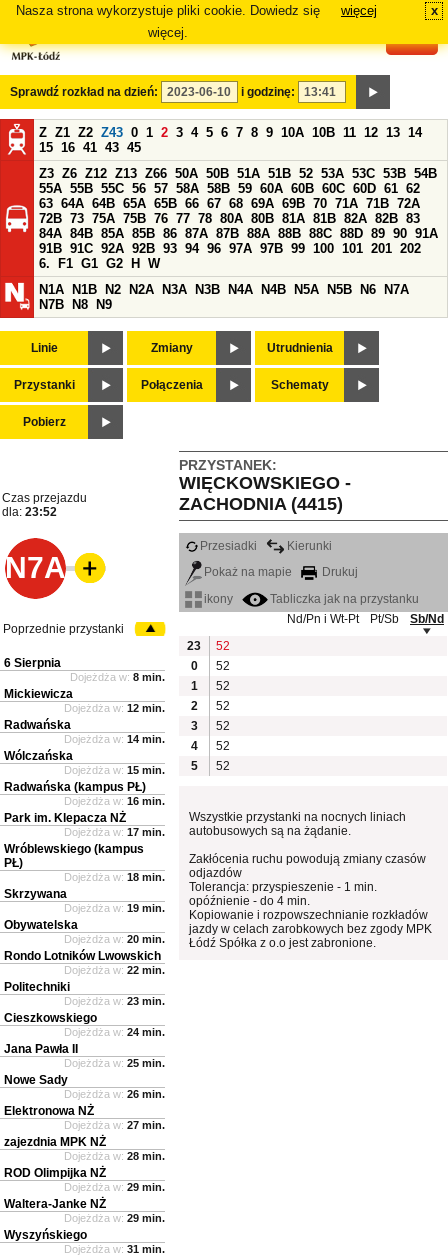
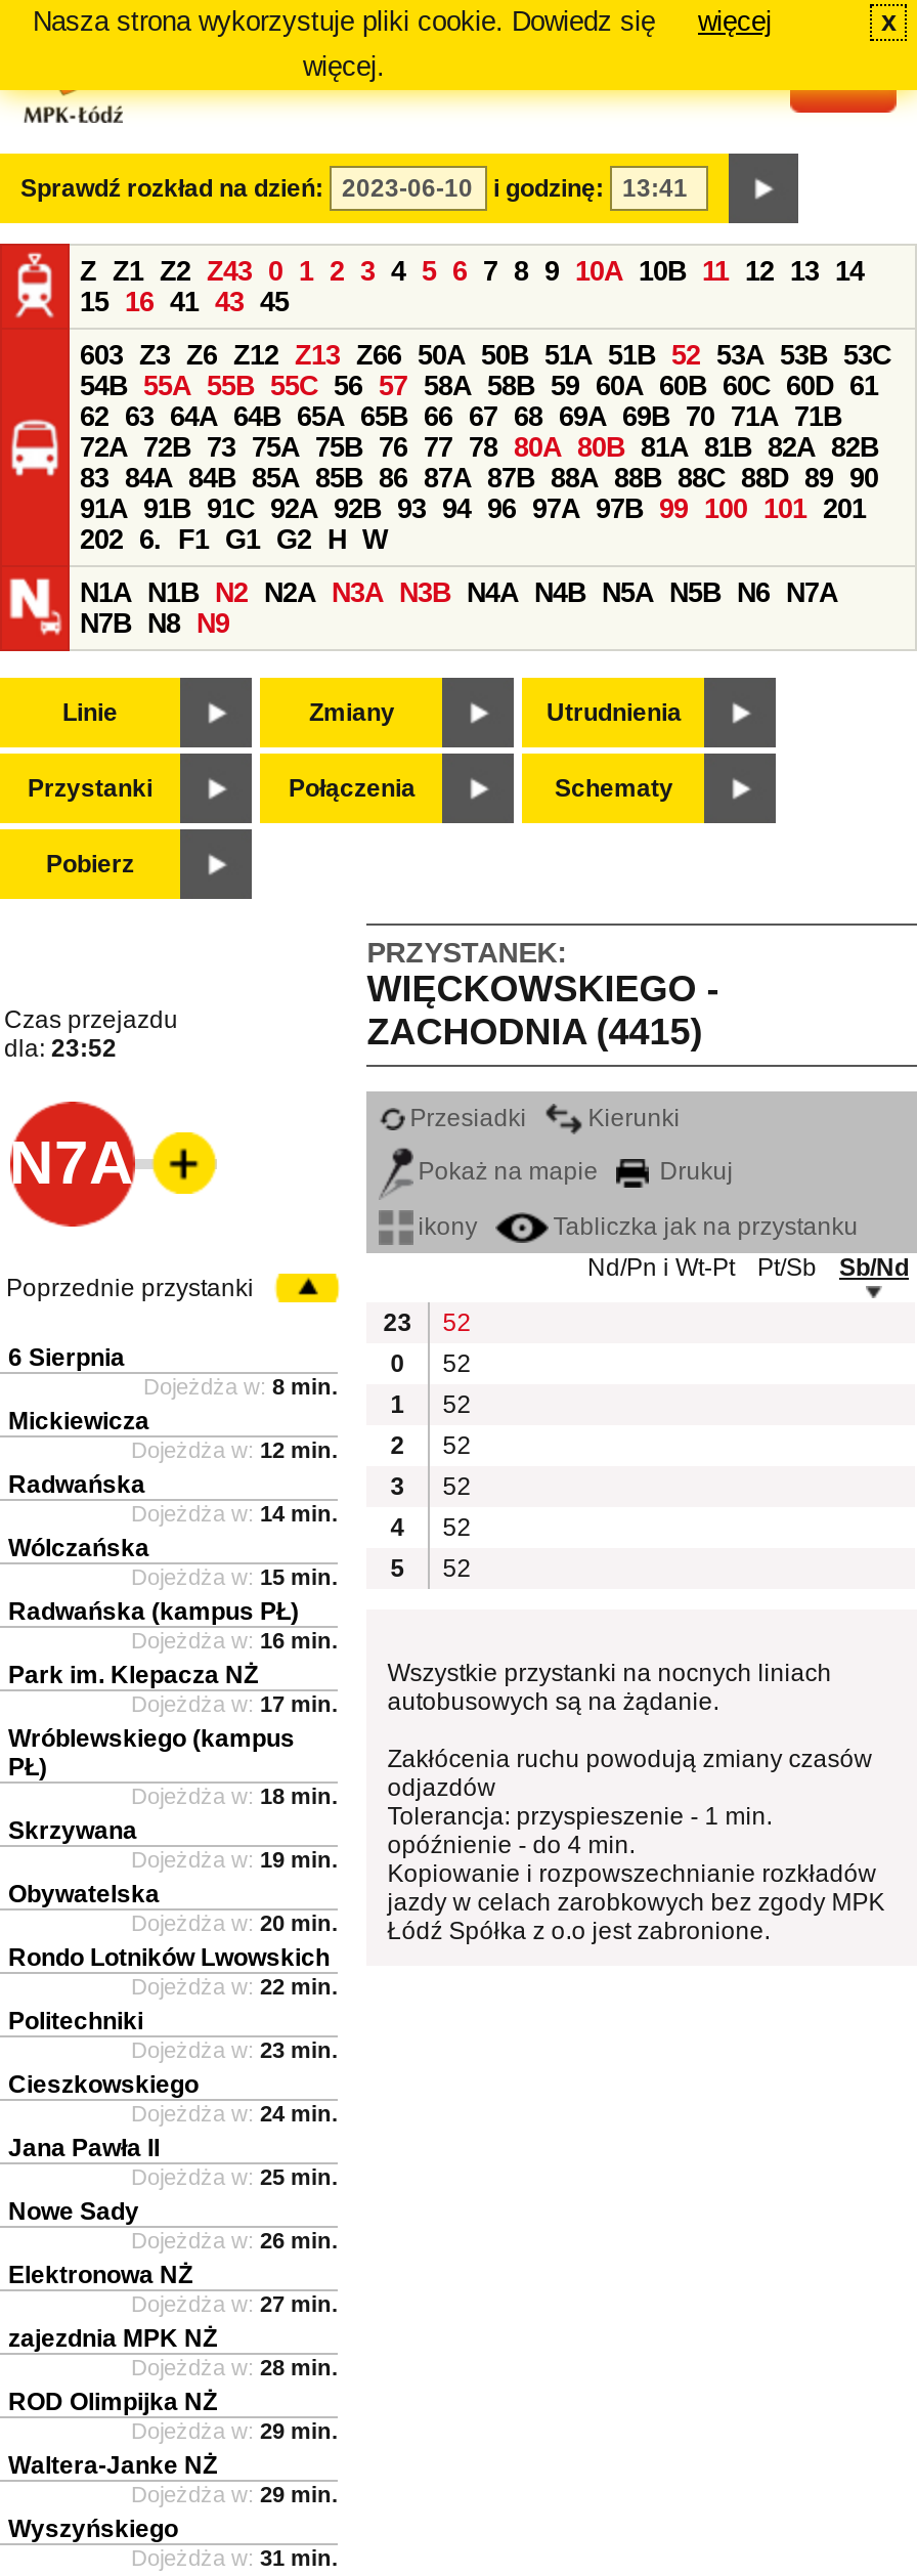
- Z3 Z6 Z12 Z13 Z66 50A 50B 51A 51B 52 53A 53C 53B 54B
- 55A 55B 55C 56 57 58A 58B 59 60A 60B 60C 60D 61 62
- 63 64A 64B 65A 65B 66 67 68 69A 69B 70 71A 71B 72A
- 72B 73 75A 75B 76 77 78 80A 80B 81A 81B 82A 82B 83
- 84A 84B 85A 85B 86 87A 87B 88A 88B 88C 88D 89 90 91A
- 91B 91C 92A 92B 93 94 96 97A 97B 99 100 101 201 202
- 6. F1 G1 G2 H W
+ 603 Z3 Z6 Z12 Z13 Z66 50A 50B 51A 51B 52 53A 53B 53C
+ 54B 55A 55B 55C 56 57 58A 58B 59 60A 60B 60C 60D 61
+ 62 63 64A 64B 65A 65B 66 67 68 69A 69B 70 71A 71B
+ 72A 72B 73 75A 75B 76 77 78 80A 80B 81A 81B 82A 82B
+ 83 84A 84B 85A 85B 86 87A 87B 88A 88B 88C 88D 89 90
+ 91A 91B 91C 92A 92B 93 94 96 97A 97B 99 100 101 201
+ 202 6. F1 G1 G2 H W
